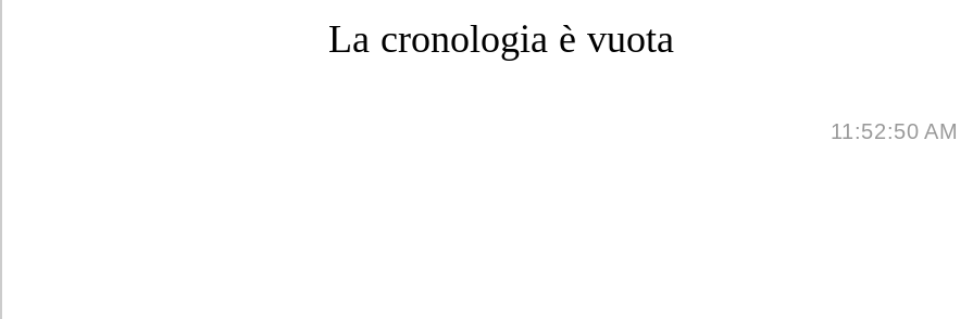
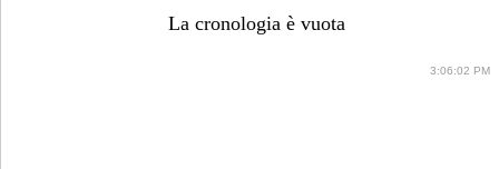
- 11:52:50 AM
+ 3:06:02 PM
